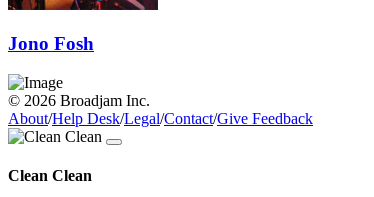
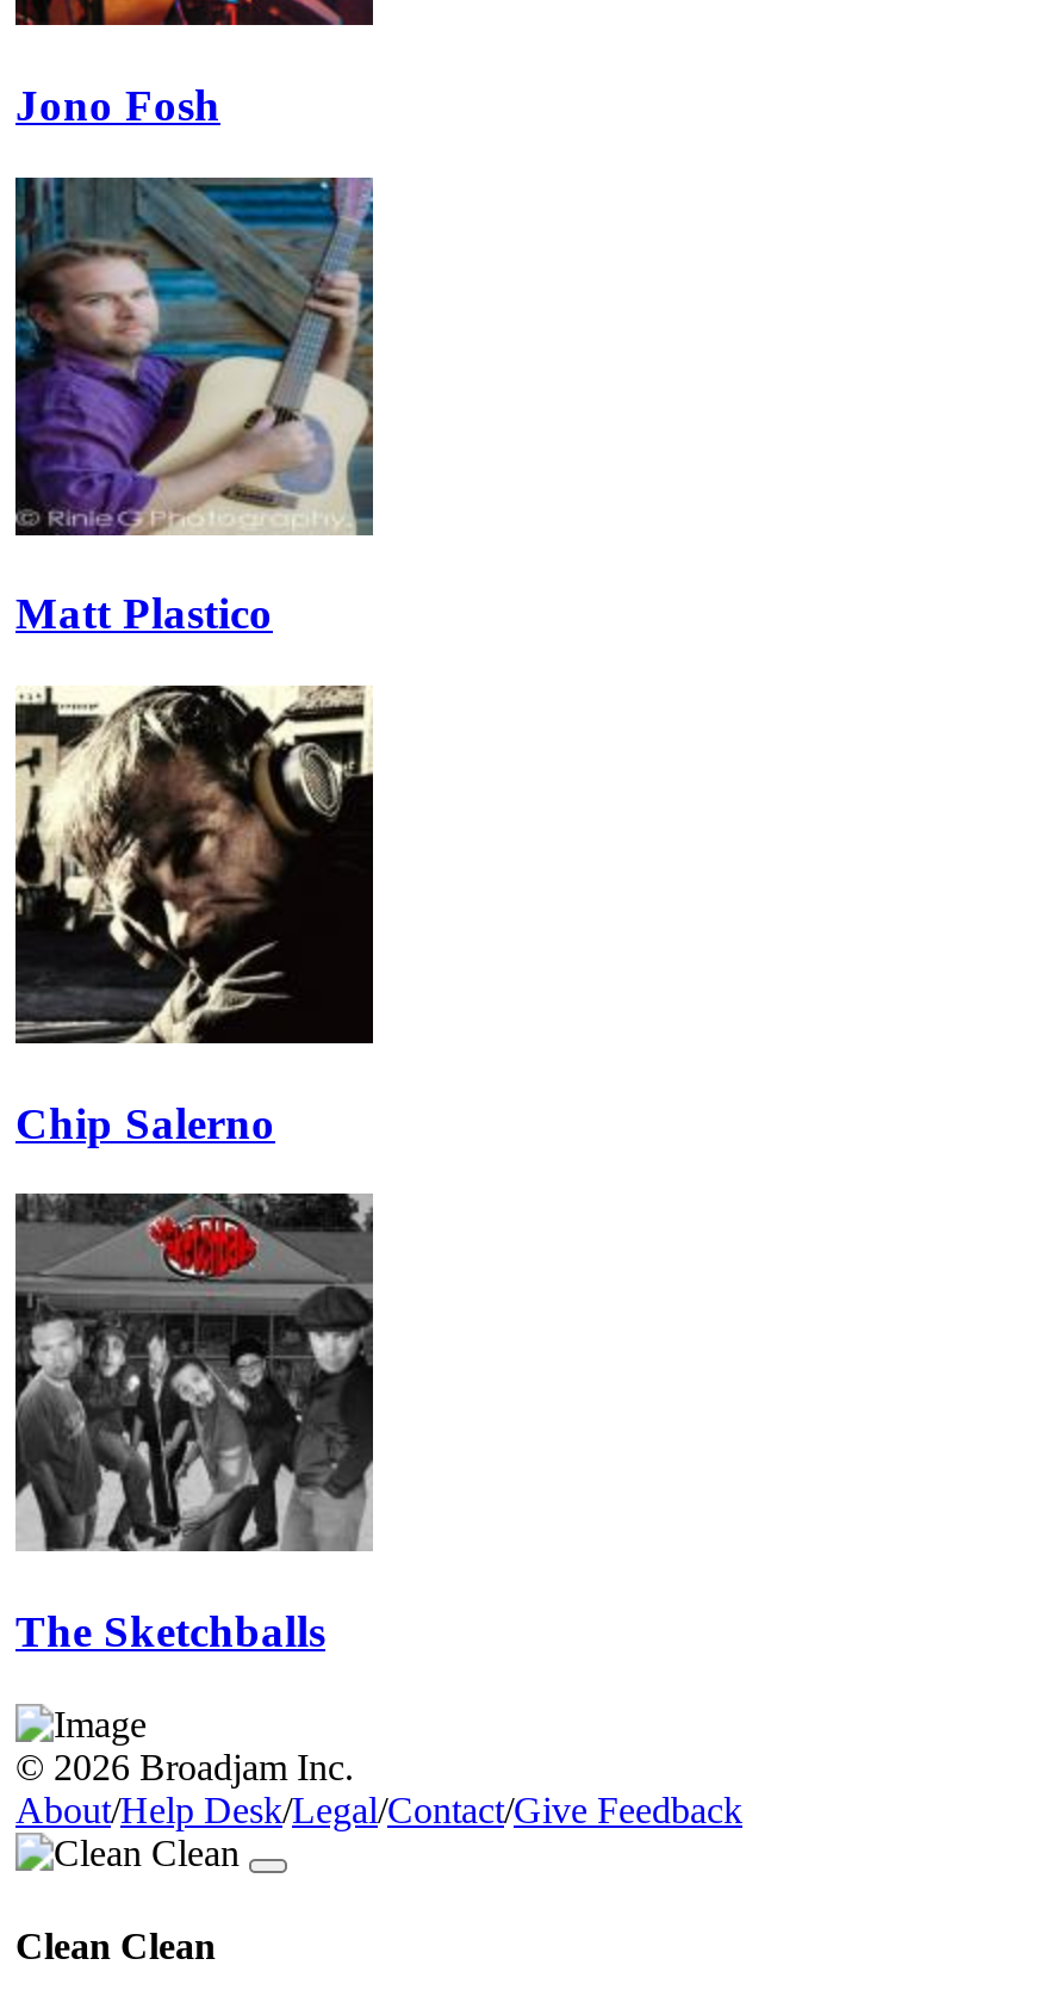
+ [image]
+ Matt Plastico

+ [image]
+ Chip Salerno

+ [image]
+ The Sketchballs
